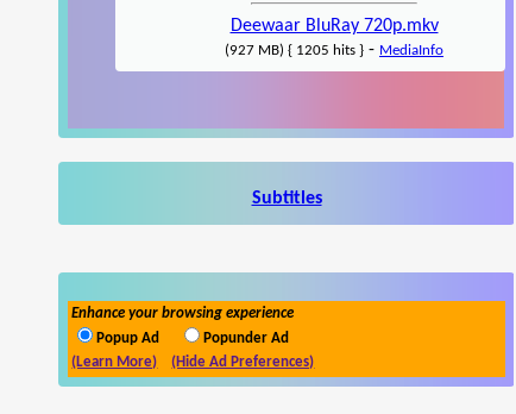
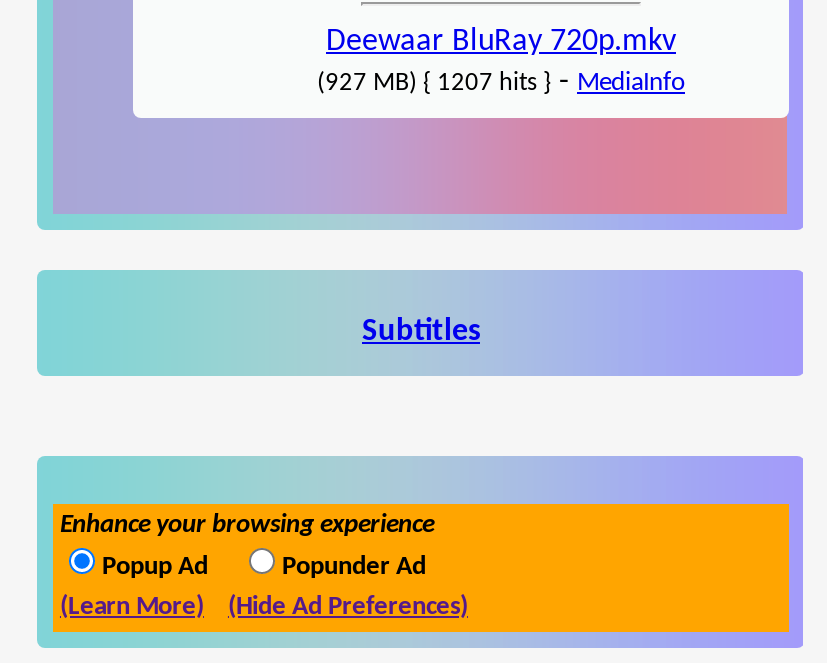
- (927 MB) { 1205 hits } - MediaInfo
+ (927 MB) { 1207 hits } - MediaInfo
